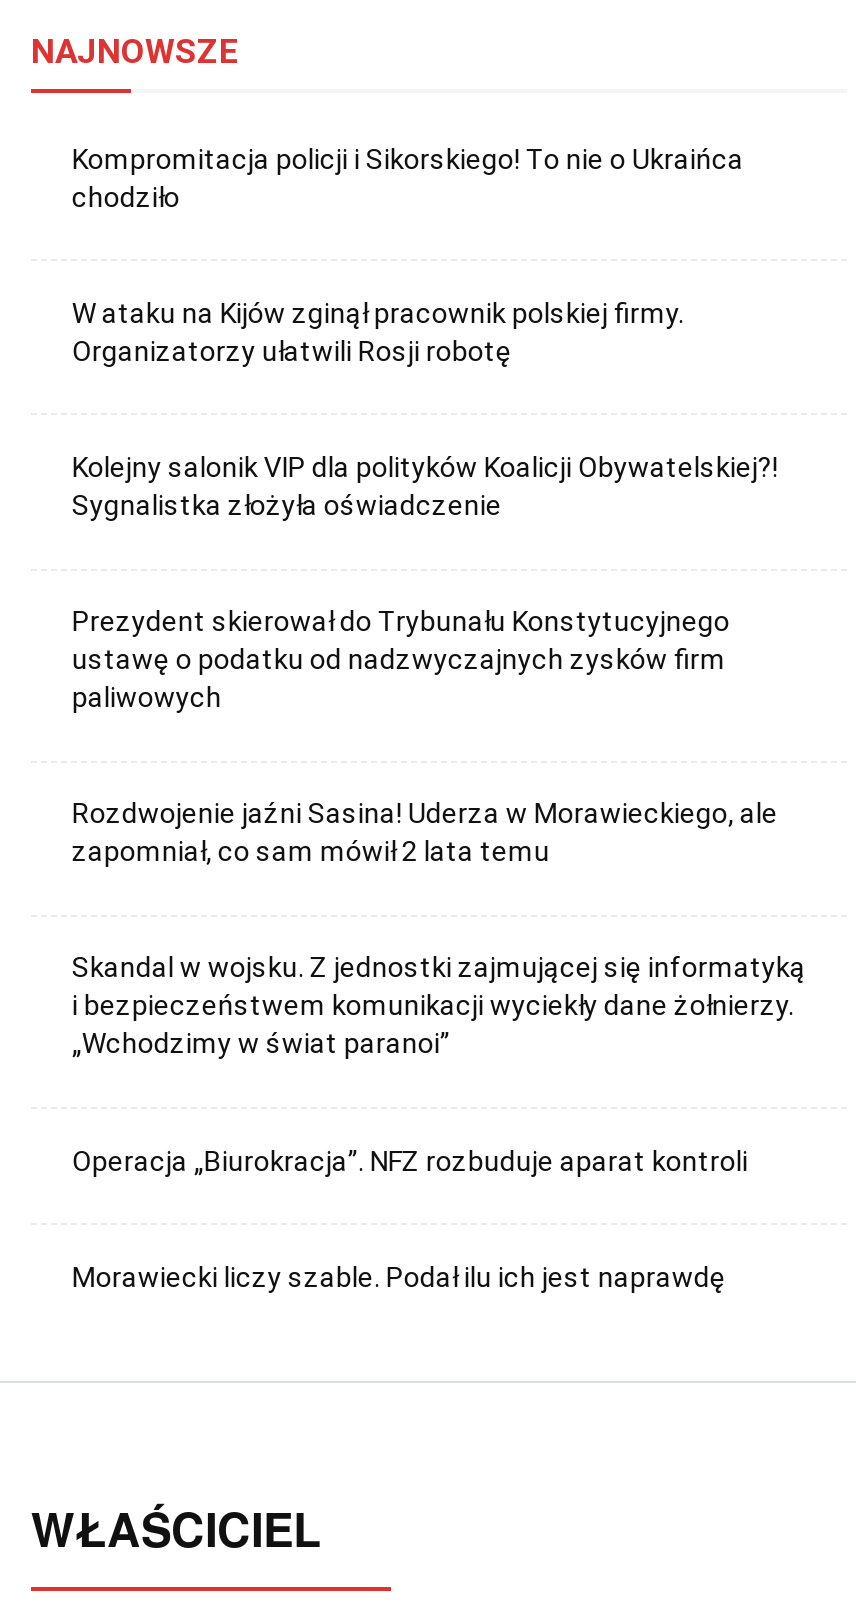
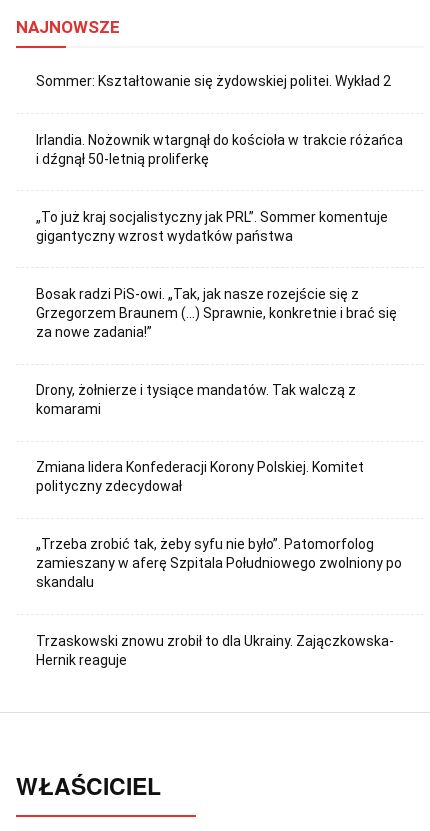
- Kompromitacja policji i Sikorskiego! To nie o Ukraińca
- chodziło
+ Sommer: Kształtowanie się żydowskiej politei. Wykład 2

- W ataku na Kijów zginął pracownik polskiej firmy.
- Organizatorzy ułatwili Rosji robotę
+ Irlandia. Nożownik wtargnął do kościoła w trakcie różańca
+ i dźgnął 50-letnią proliferkę

- Kolejny salonik VIP dla polityków Koalicji Obywatelskiej?!
- Sygnalistka złożyła oświadczenie
+ „To już kraj socjalistyczny jak PRL”. Sommer komentuje
+ gigantyczny wzrost wydatków państwa

- Prezydent skierował do Trybunału Konstytucyjnego
- ustawę o podatku od nadzwyczajnych zysków firm
- paliwowych
+ Bosak radzi PiS-owi. „Tak, jak nasze rozejście się z
+ Grzegorzem Braunem (…) Sprawnie, konkretnie i brać się
+ za nowe zadania!”

- Rozdwojenie jaźni Sasina! Uderza w Morawieckiego, ale
- zapomniał, co sam mówił 2 lata temu
+ Drony, żołnierze i tysiące mandatów. Tak walczą z
+ komarami

- Skandal w wojsku. Z jednostki zajmującej się informatyką
- i bezpieczeństwem komunikacji wyciekły dane żołnierzy.
- „Wchodzimy w świat paranoi”
+ Zmiana lidera Konfederacji Korony Polskiej. Komitet
+ polityczny zdecydował

- Operacja „Biurokracja”. NFZ rozbuduje aparat kontroli
+ „Trzeba zrobić tak, żeby syfu nie było”. Patomorfolog
+ zamieszany w aferę Szpitala Południowego zwolniony po
+ skandalu

- Morawiecki liczy szable. Podał ilu ich jest naprawdę
+ Trzaskowski znowu zrobił to dla Ukrainy. Zajączkowska-
+ Hernik reaguje
